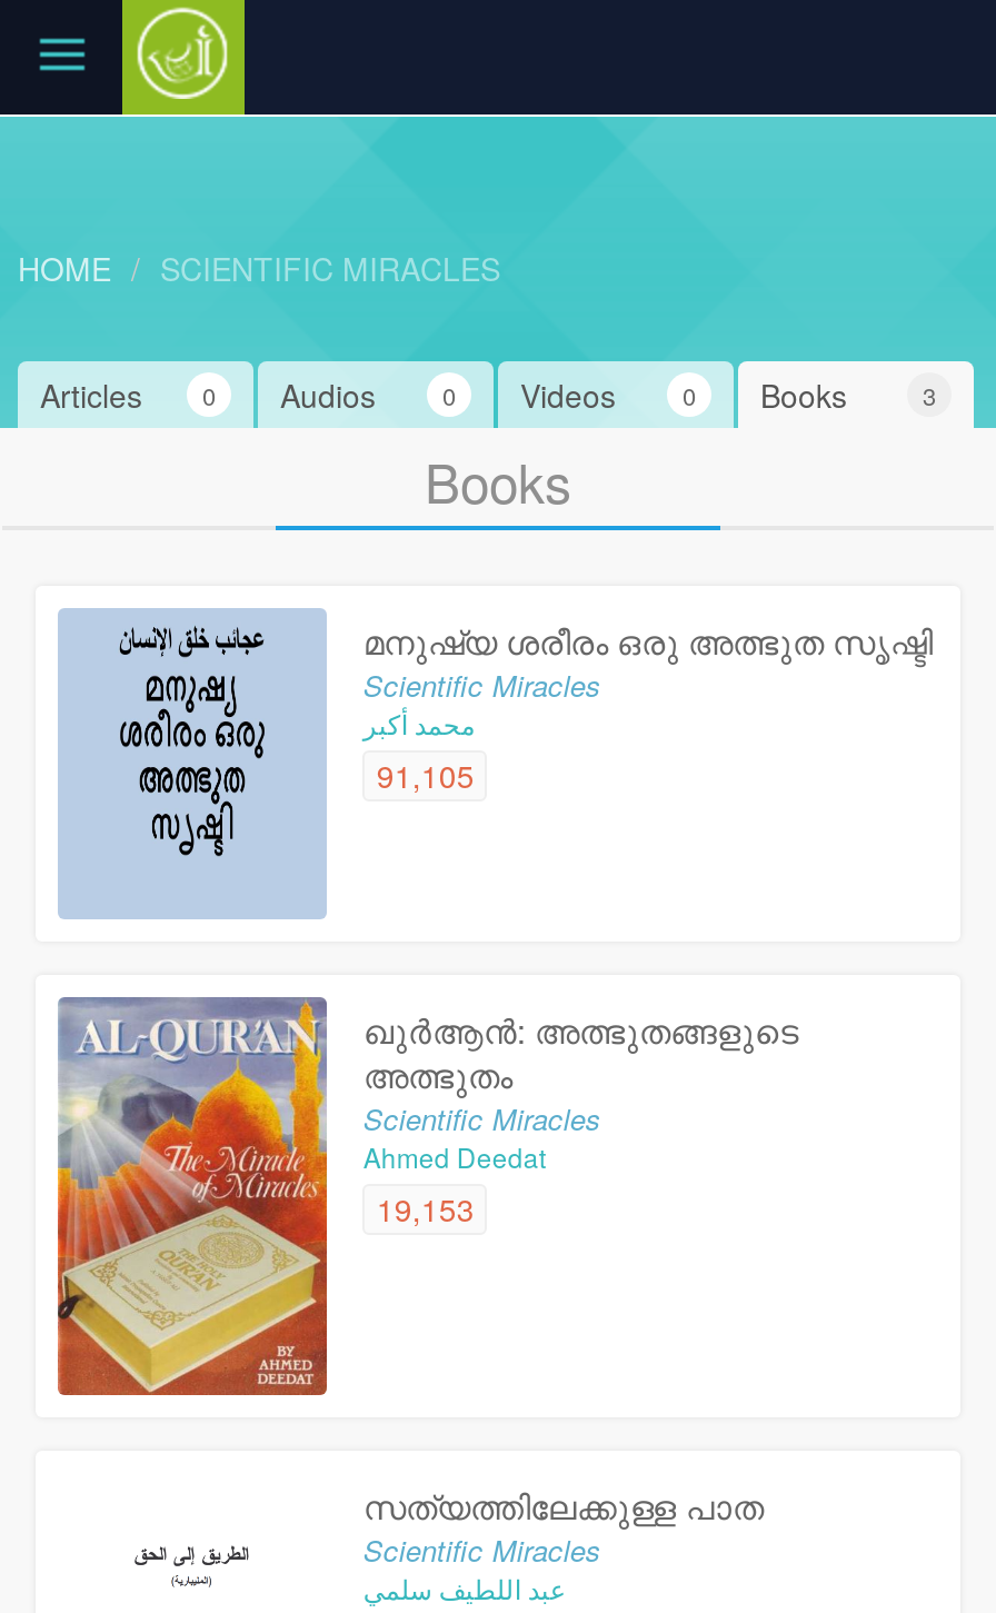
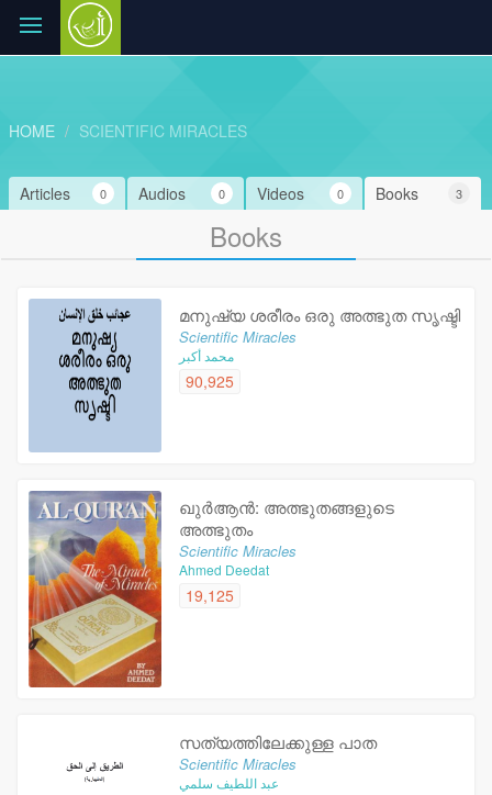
- 91,105
+ 90,925

- 19,153
+ 19,125
